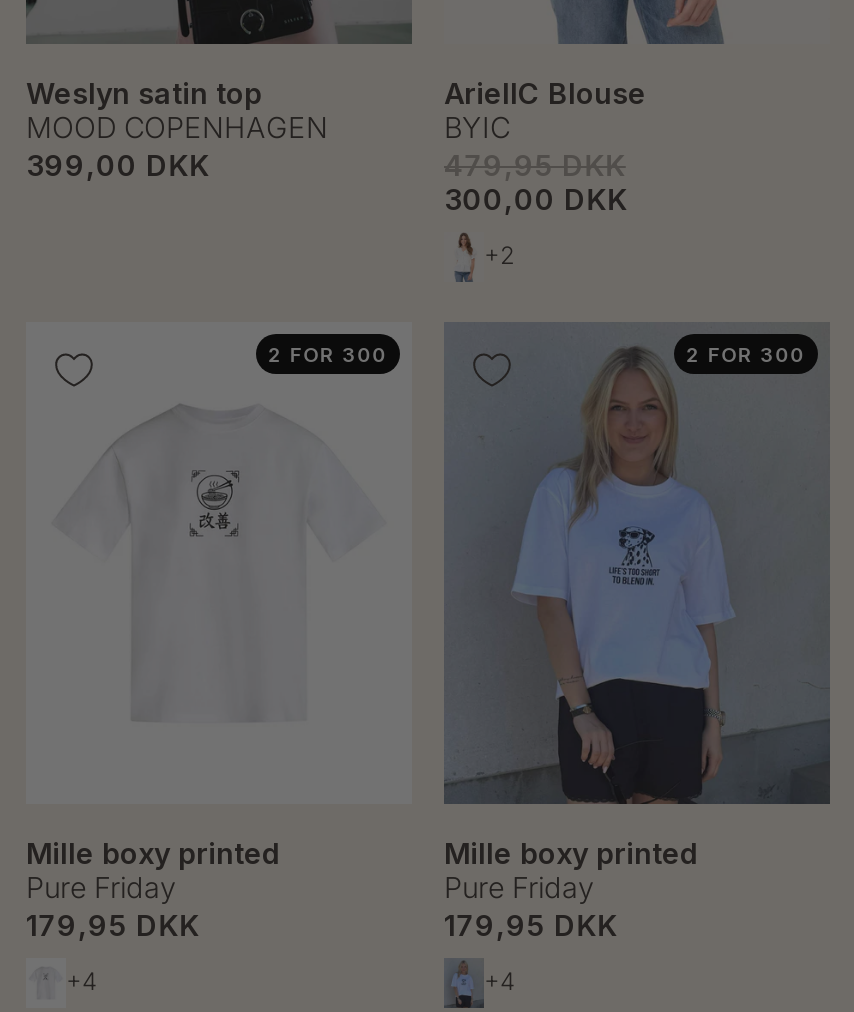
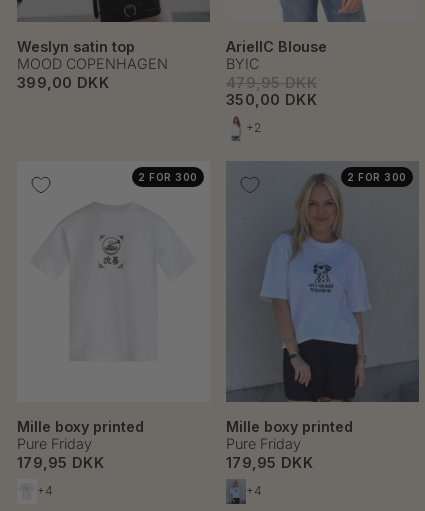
- 300,00 DKK
+ 350,00 DKK
